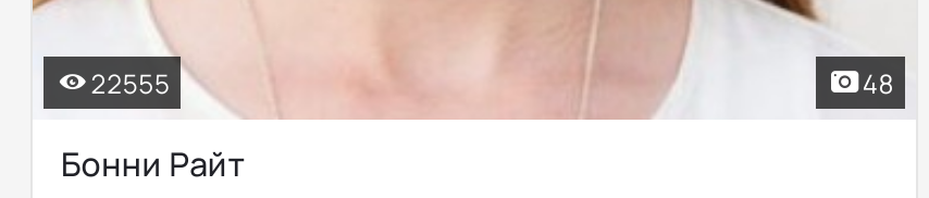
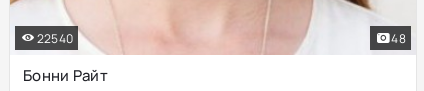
- 22555
+ 22540
